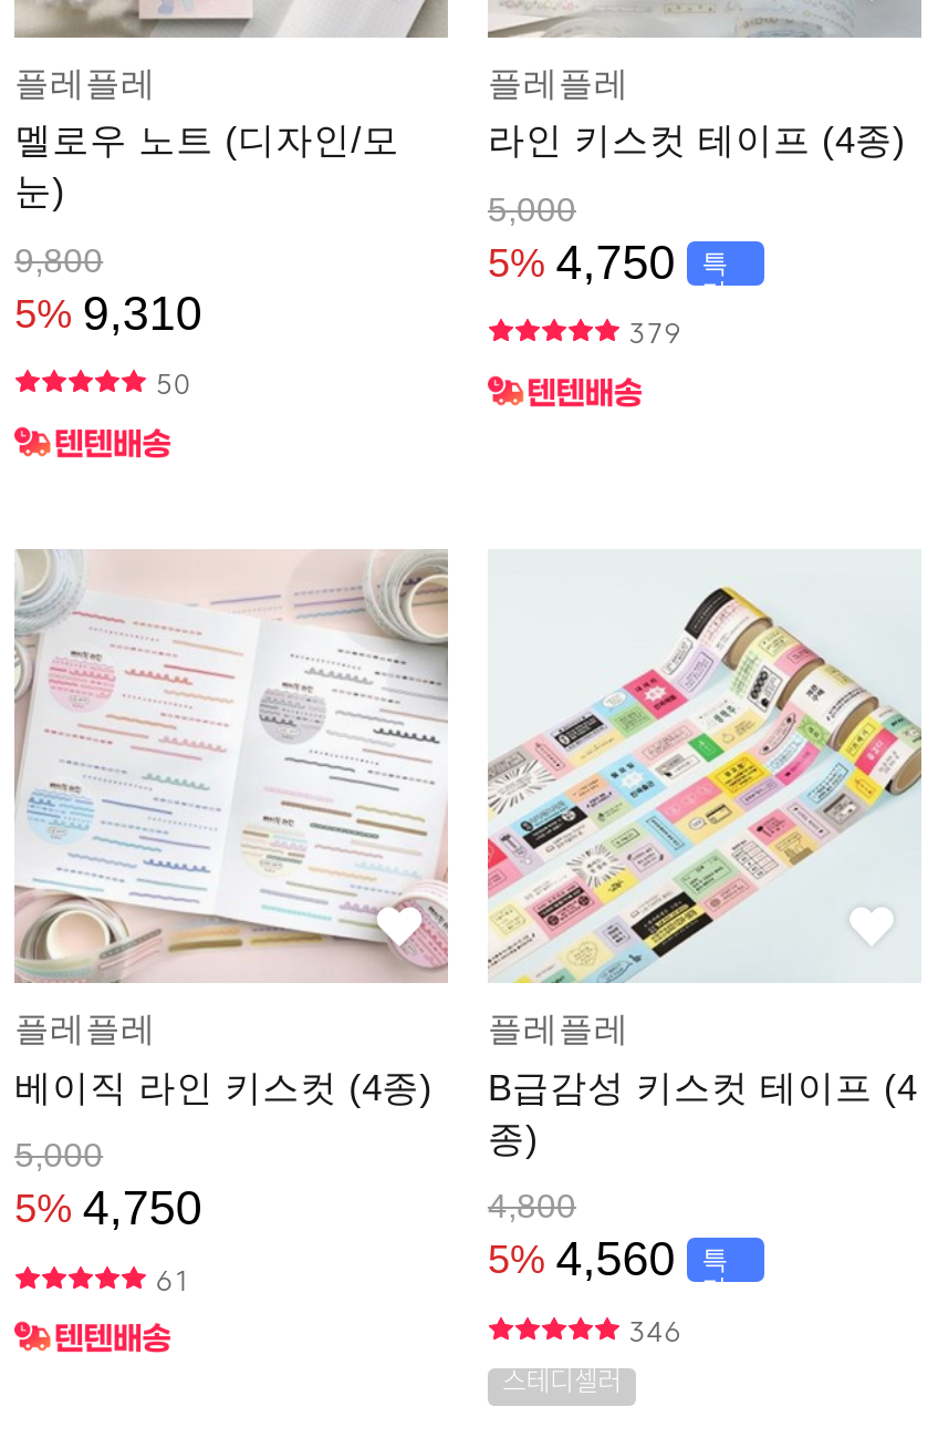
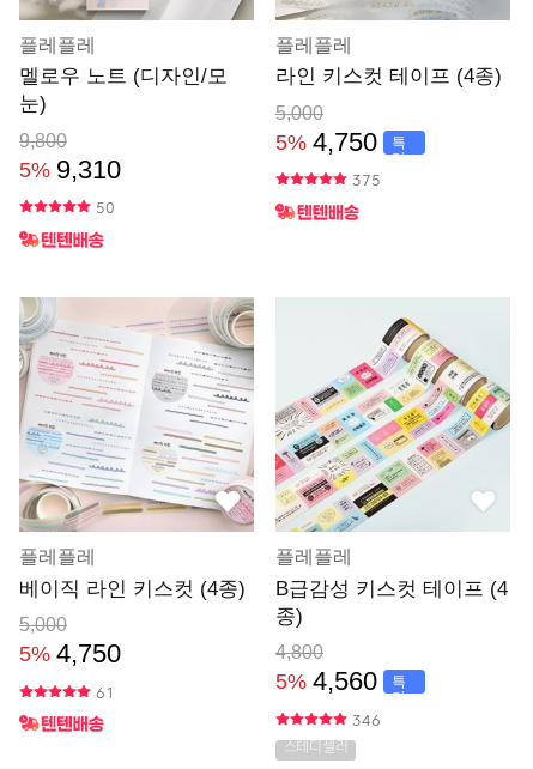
- 379
+ 375
